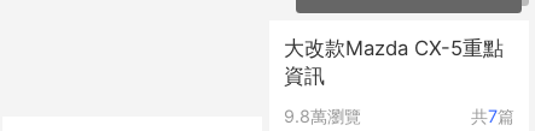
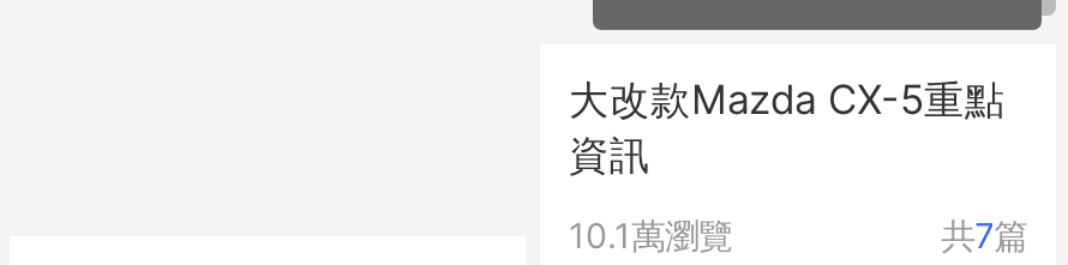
- 9.8萬瀏覽
+ 10.1萬瀏覽
